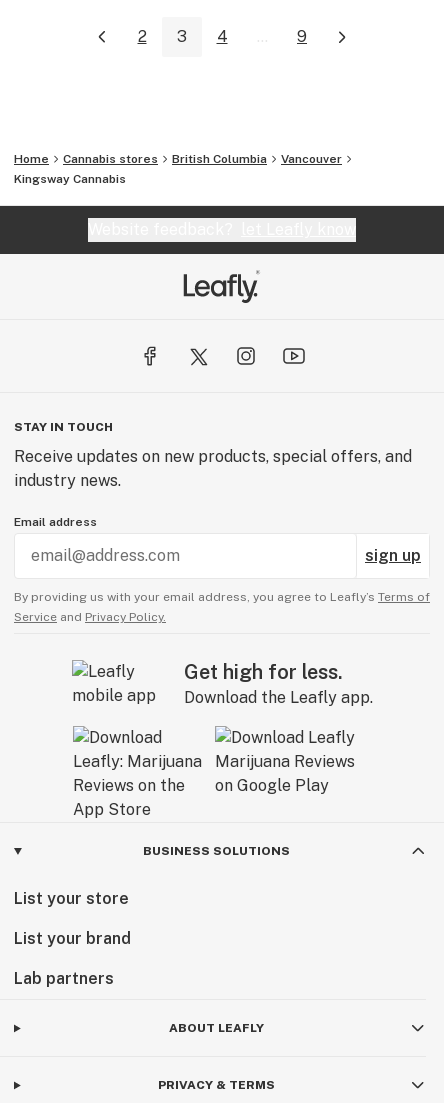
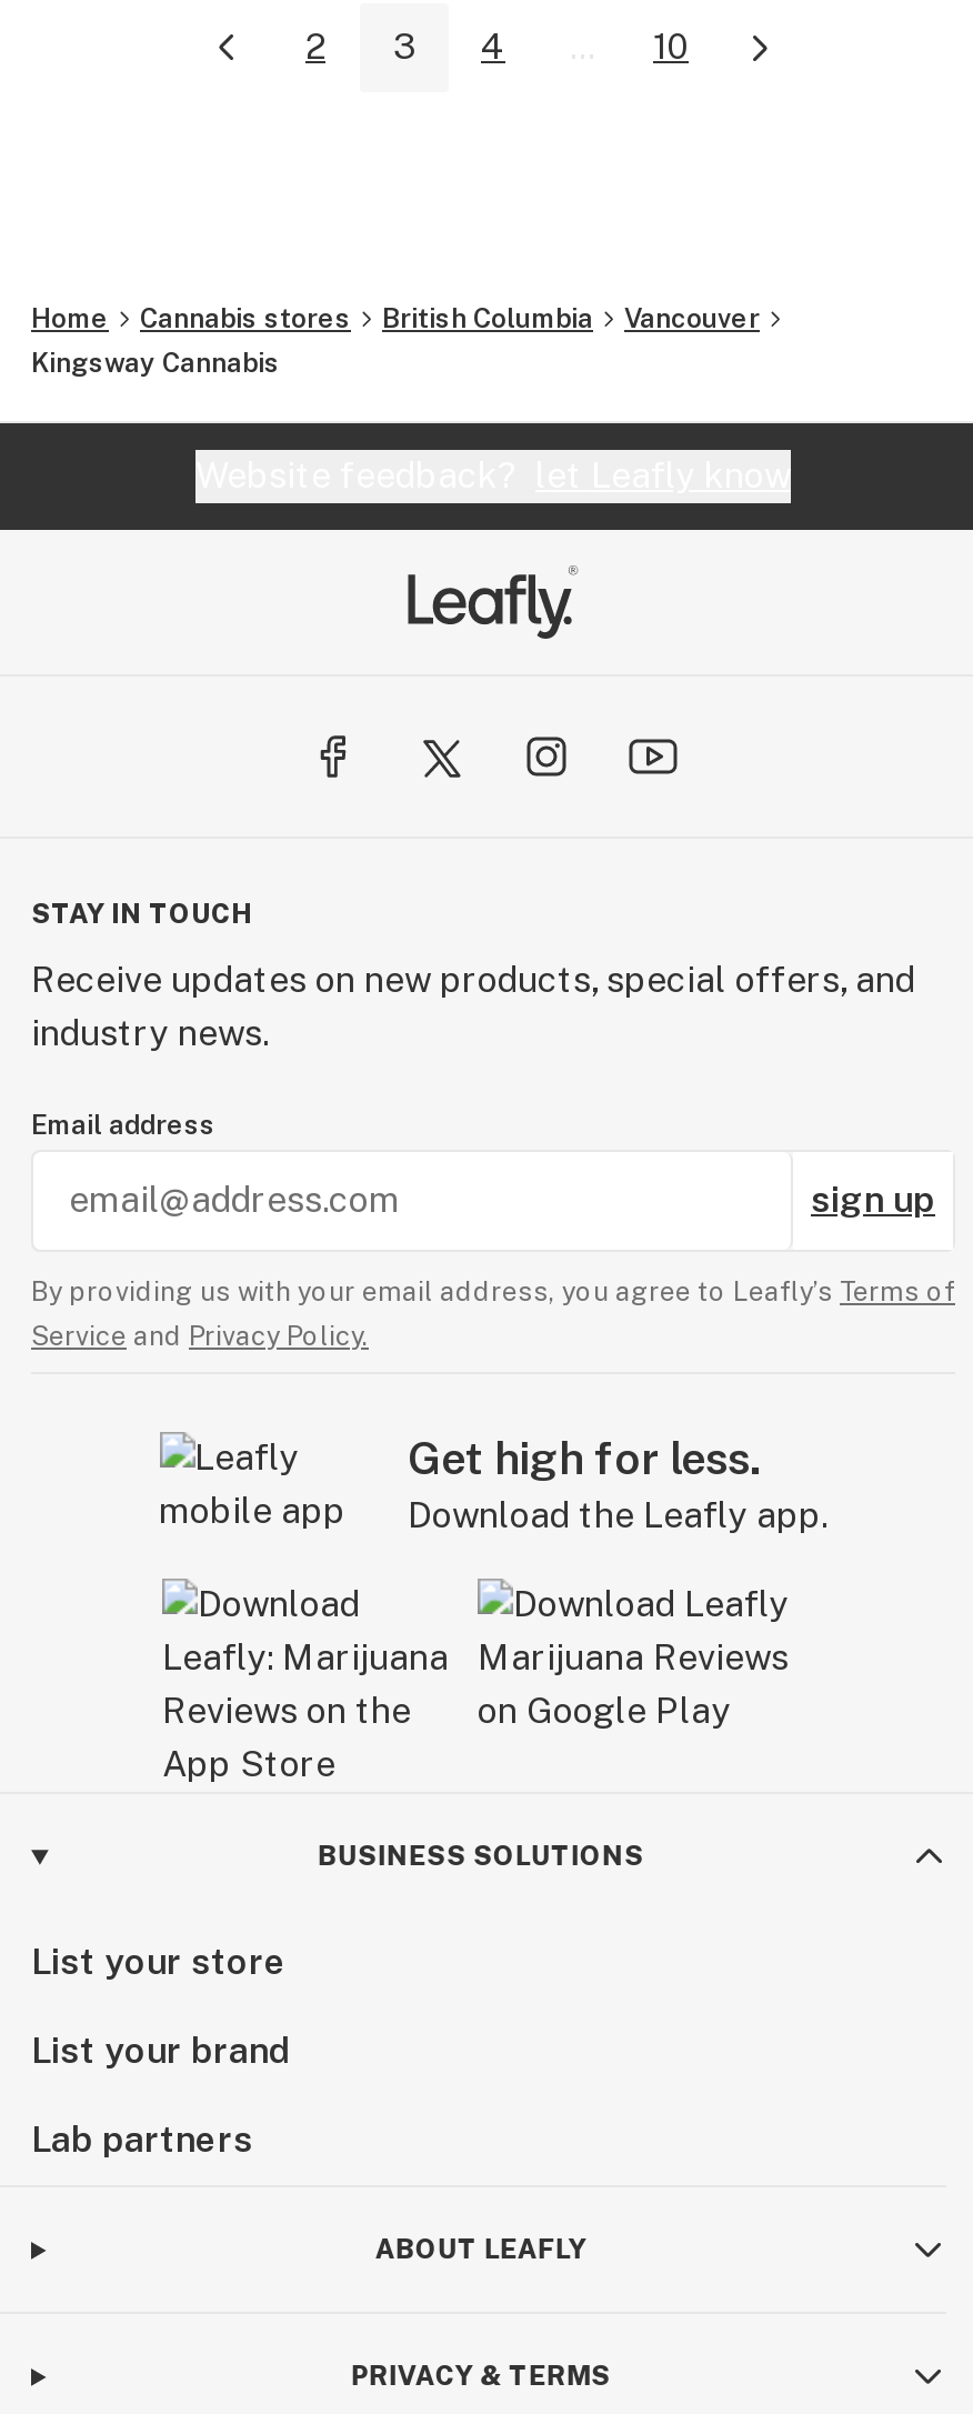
- 9
+ 10
